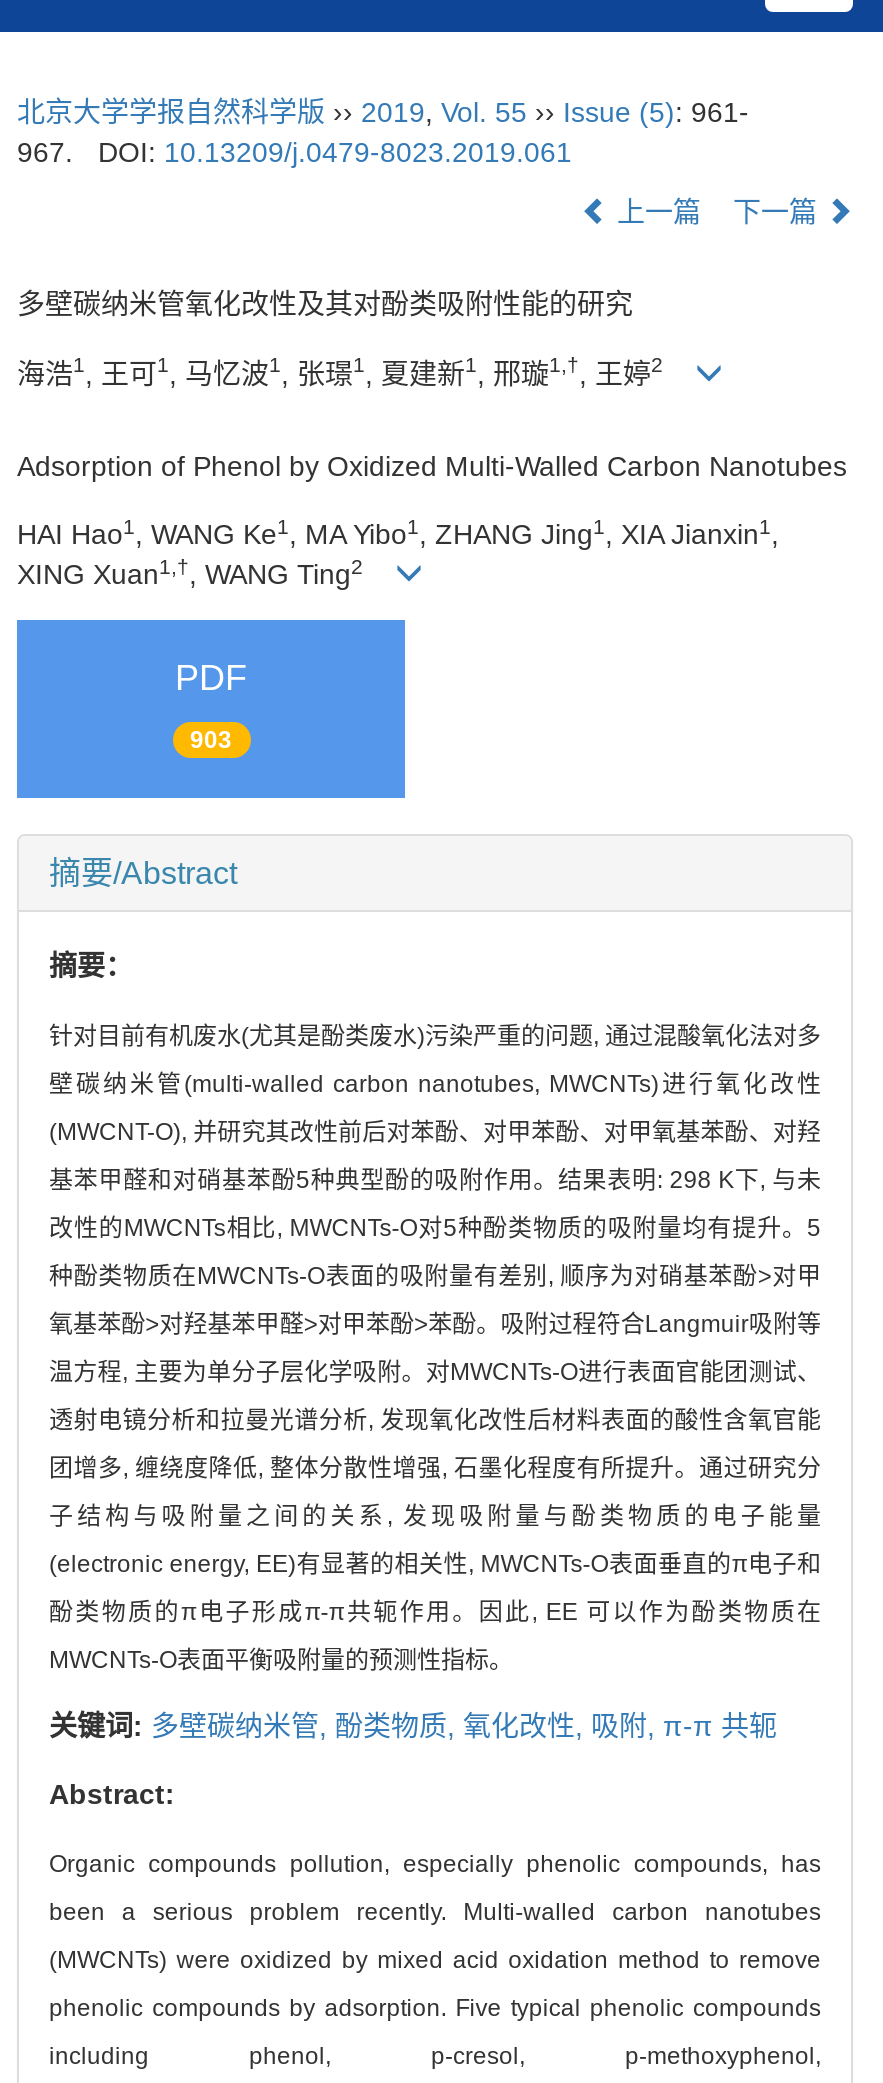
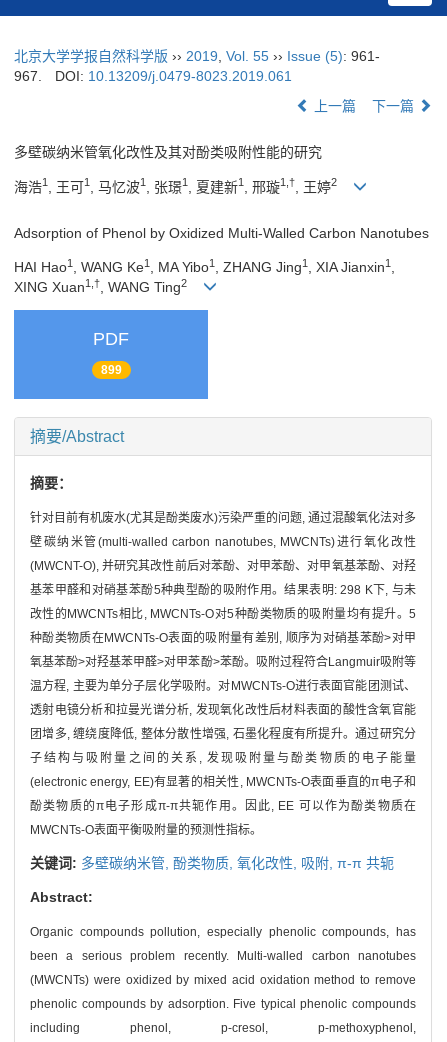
- 903
+ 899
